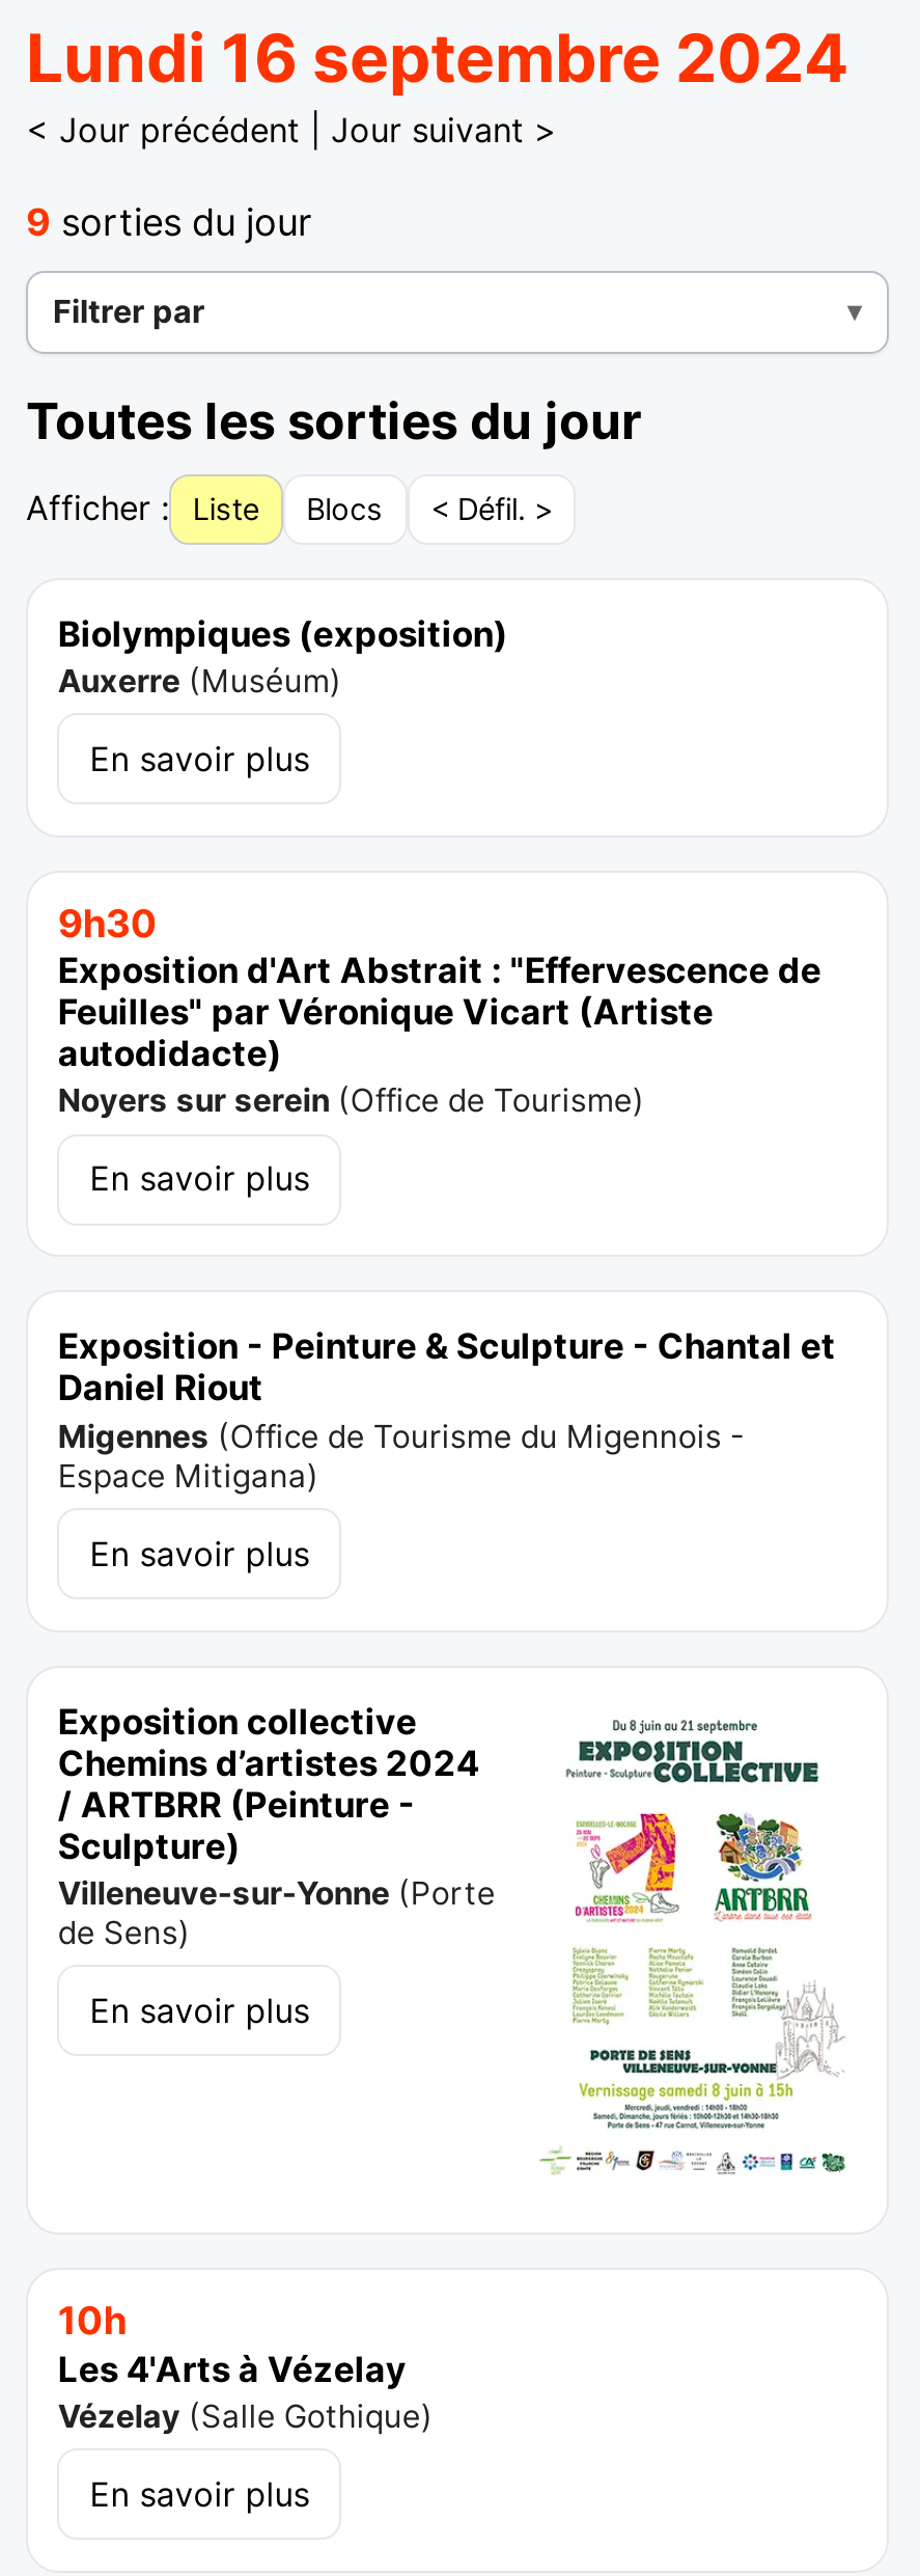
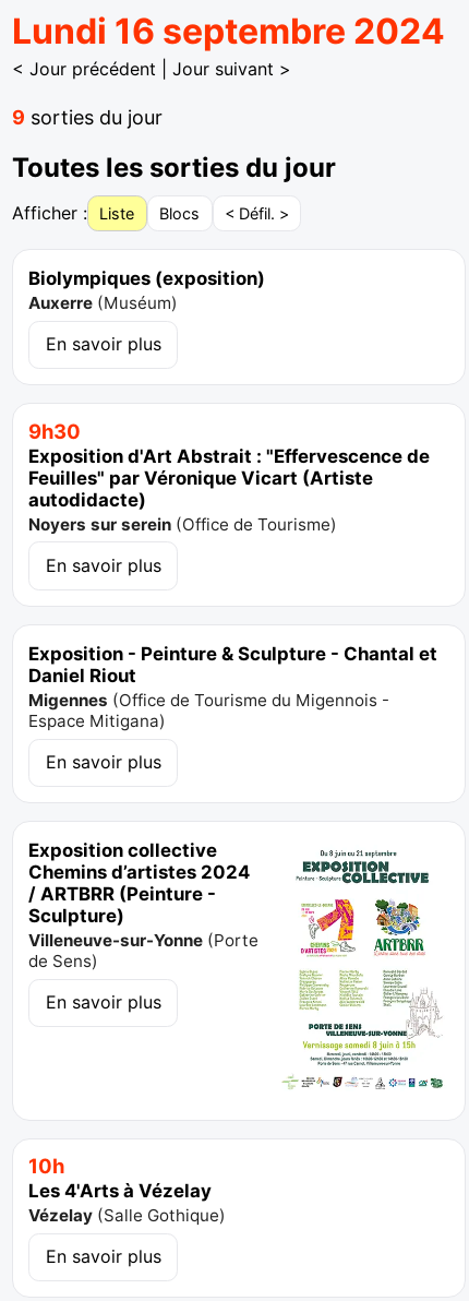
- Filtrer par
